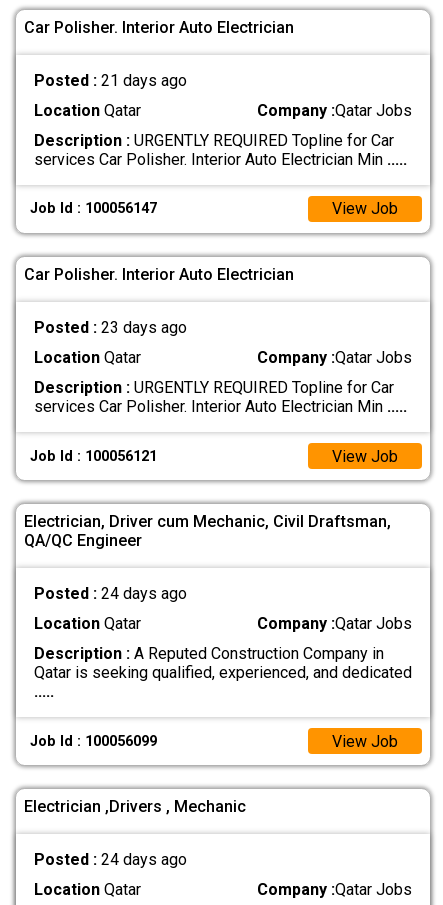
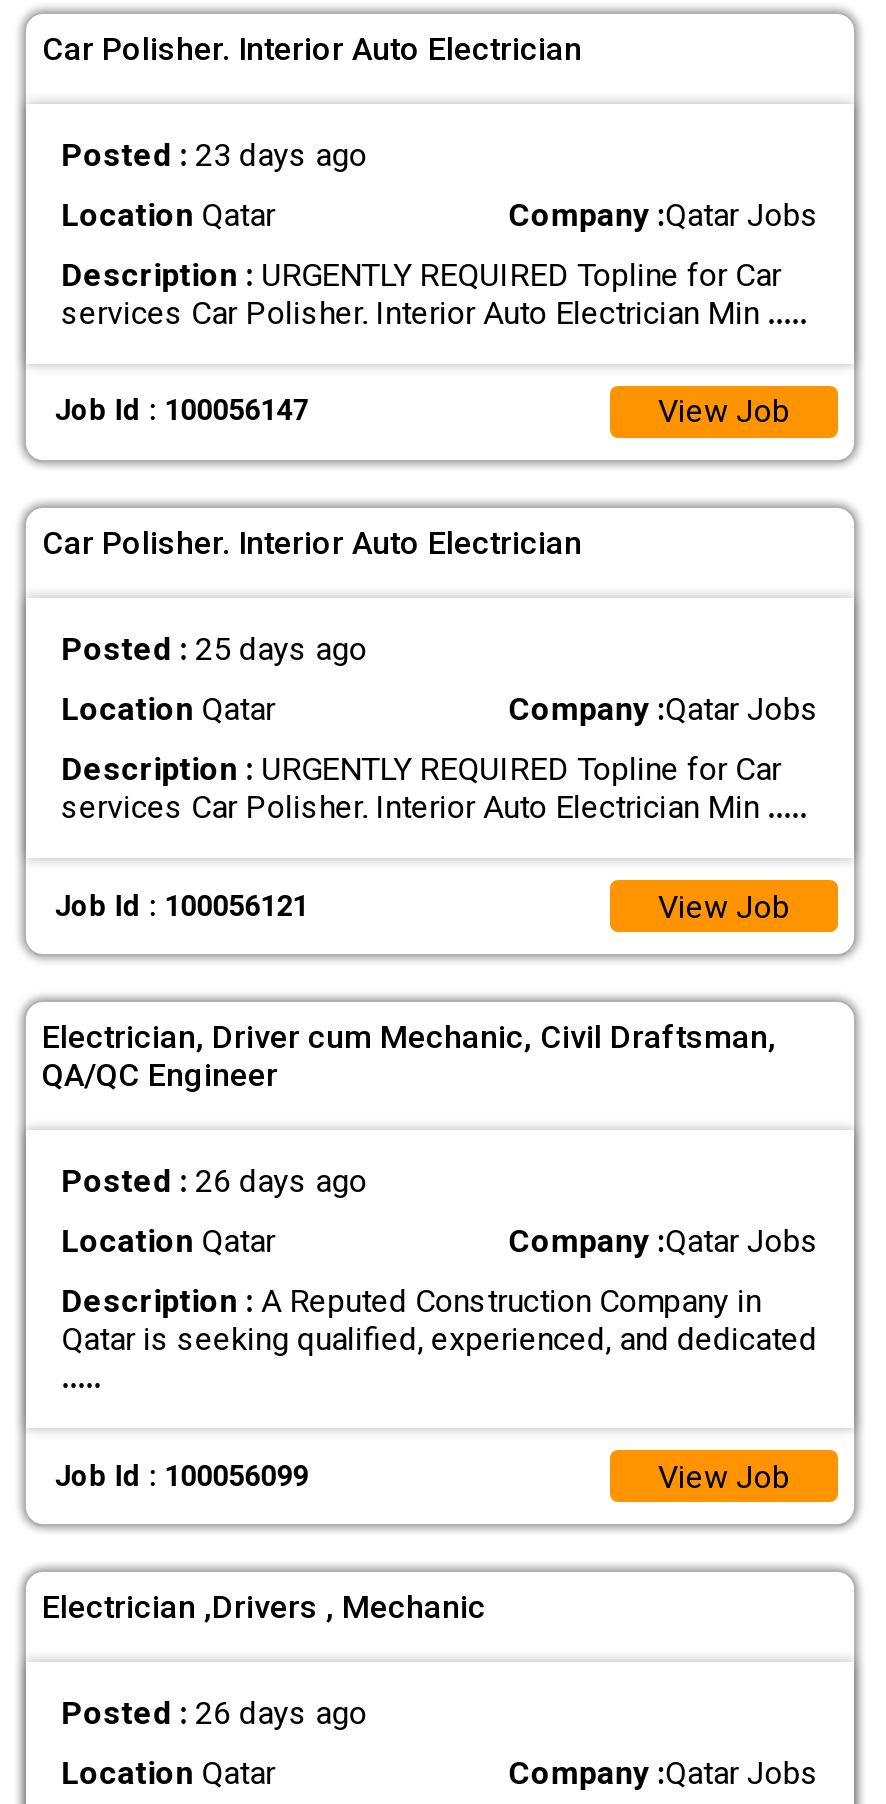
- Posted : 21 days ago

+ Posted : 25 days ago

moved up: Posted : 23 days ago

- Posted : 24 days ago
+ Posted : 26 days ago

- Posted : 24 days ago
+ Posted : 26 days ago
